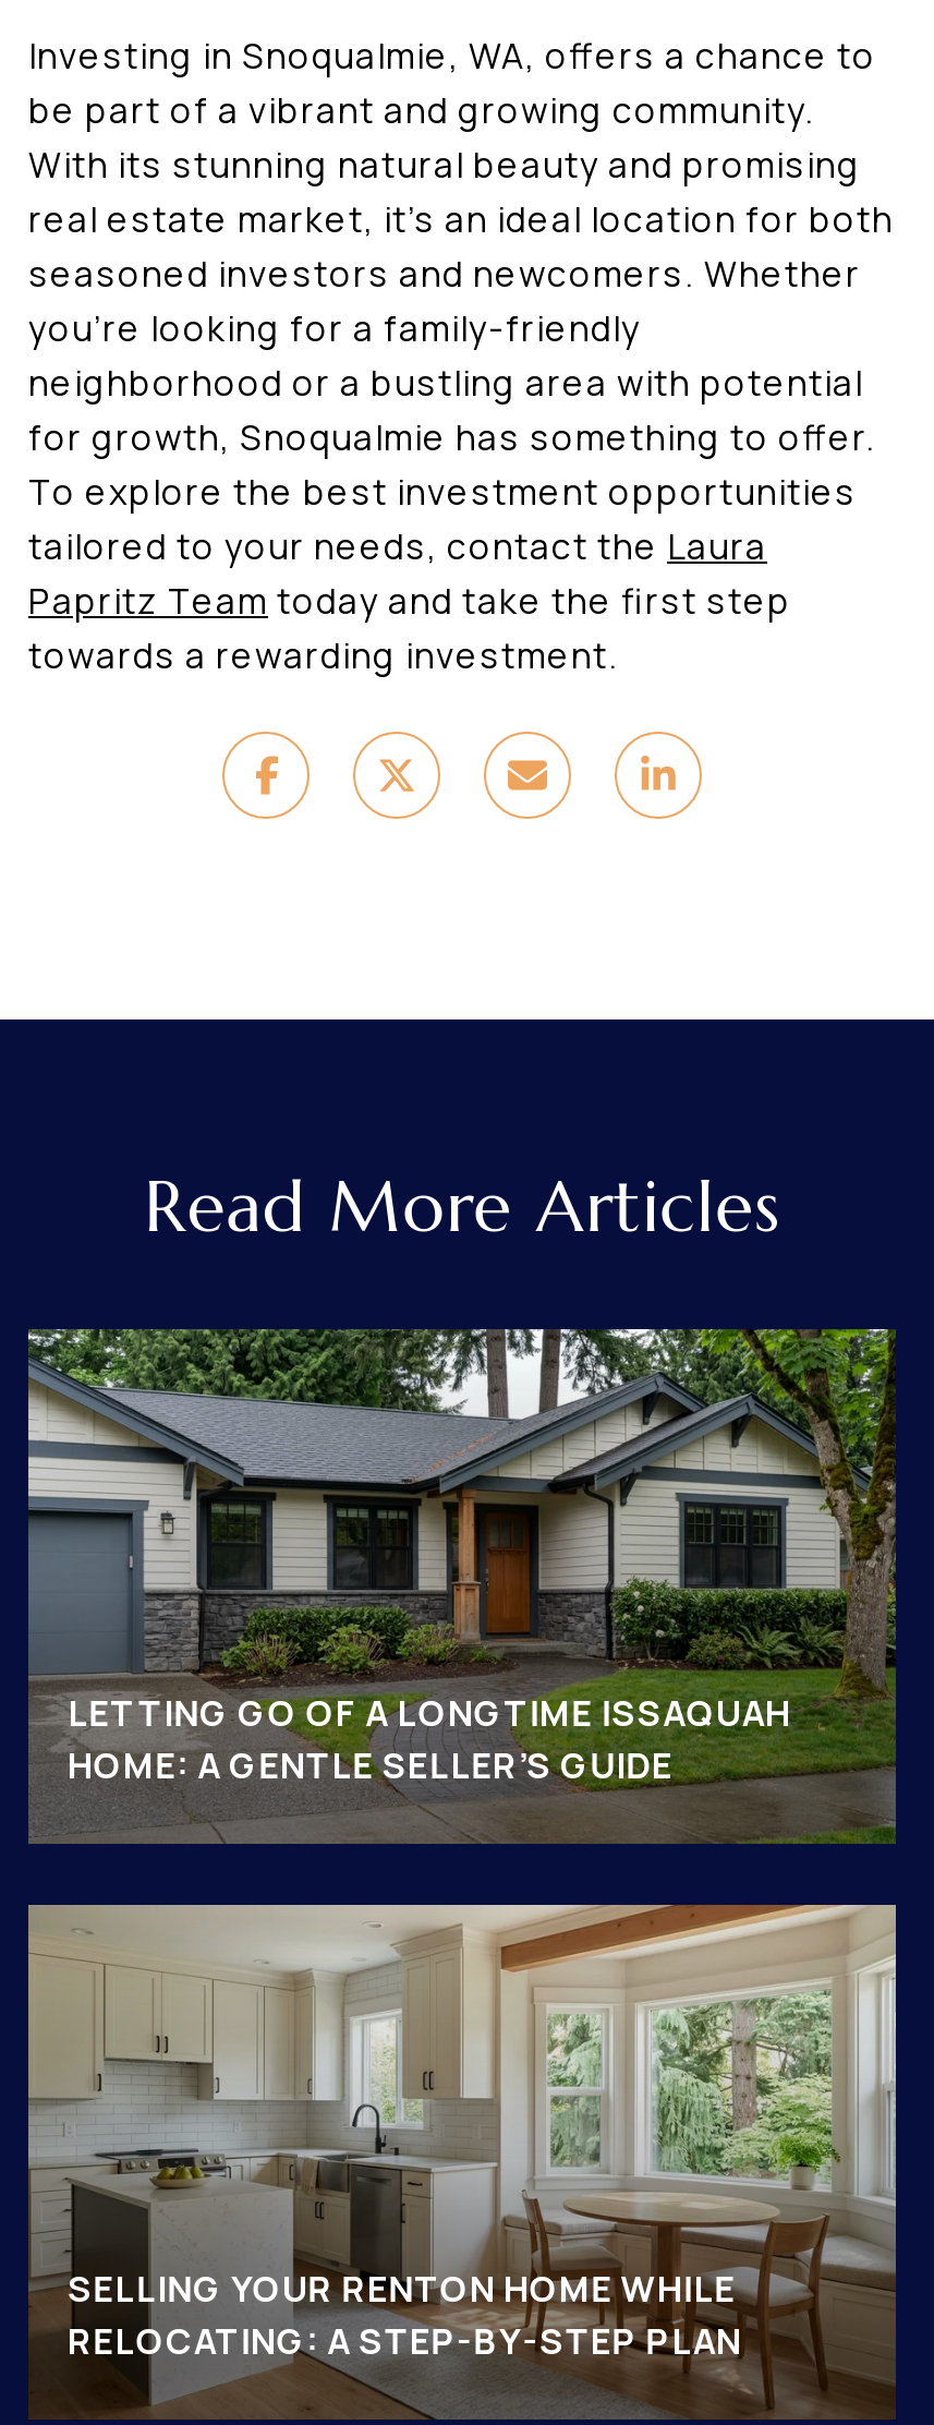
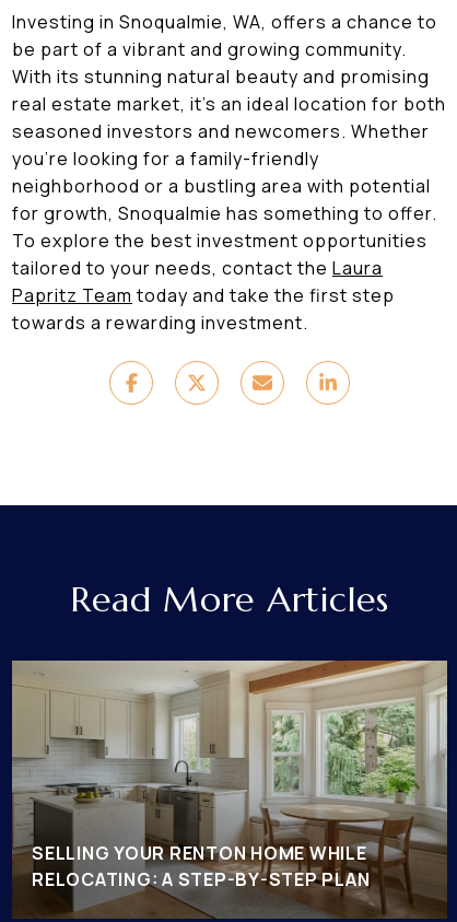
- [image]
- LETTING GO OF A LONGTIME ISSAQUAH
- HOME: A GENTLE SELLER’S GUIDE
